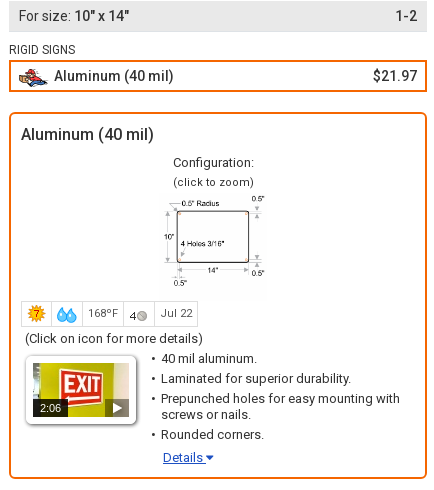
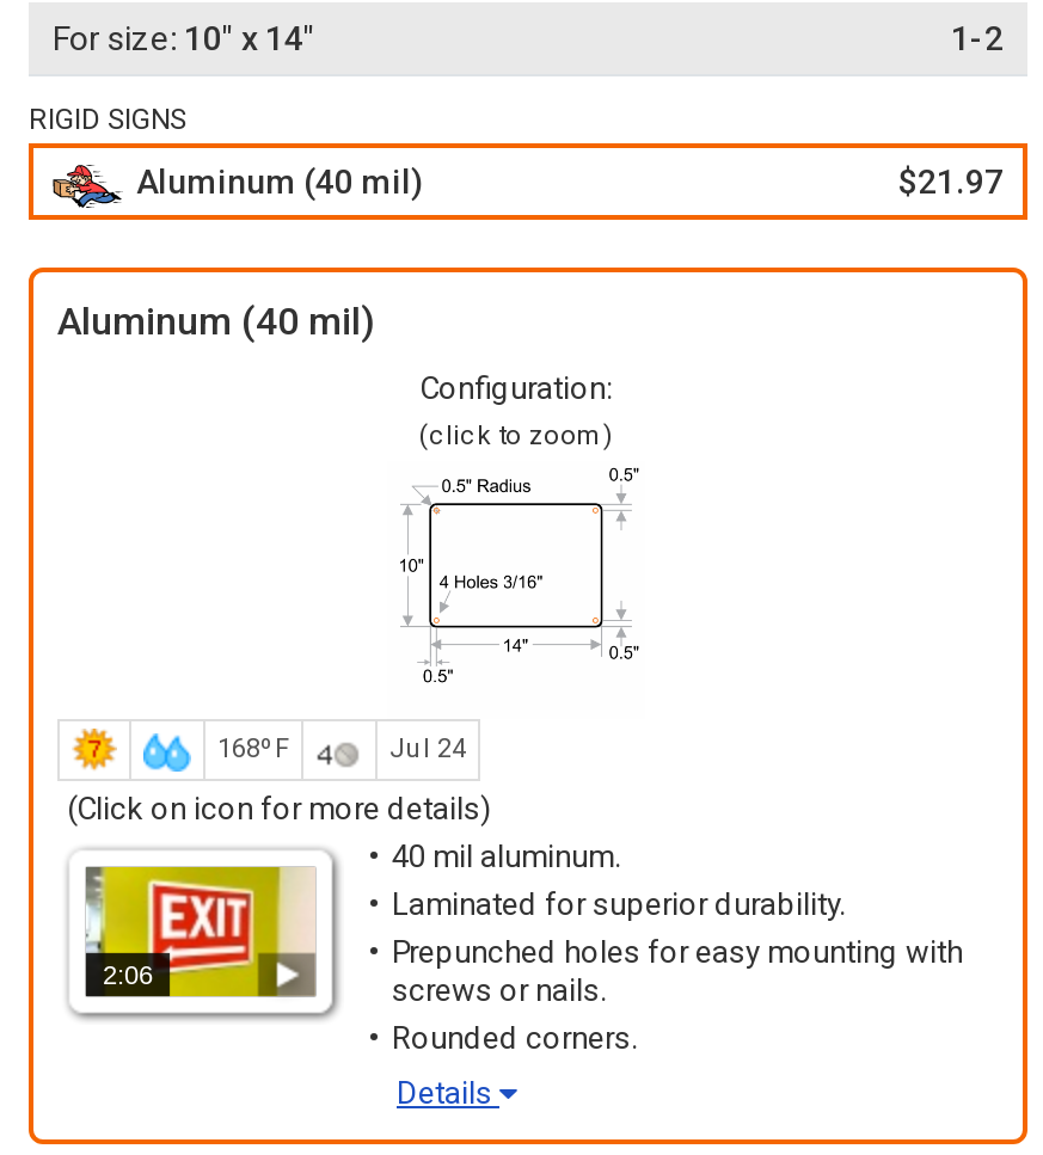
- Jul 22
+ Jul 24
